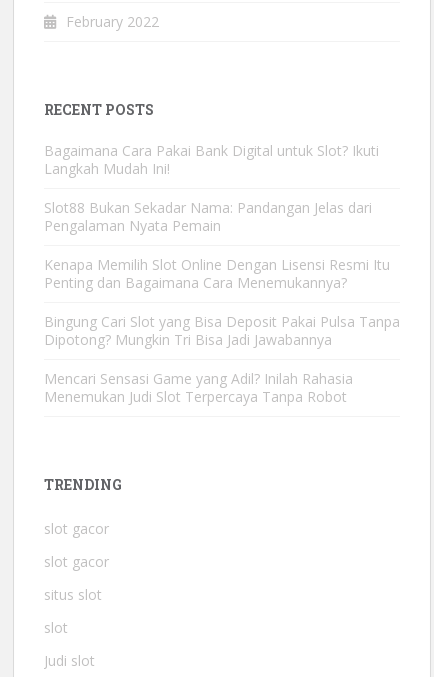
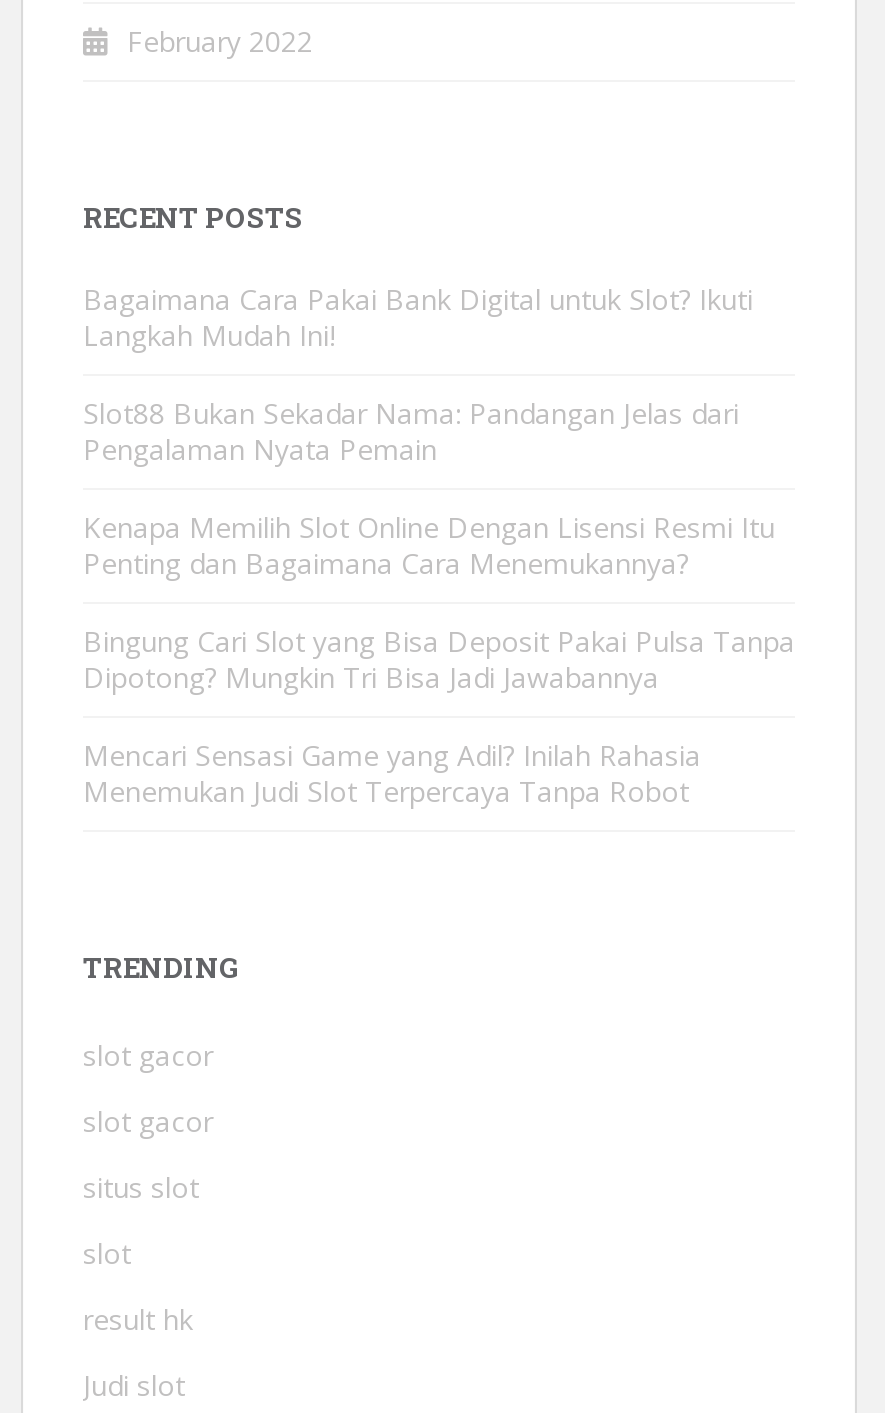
+ result hk
